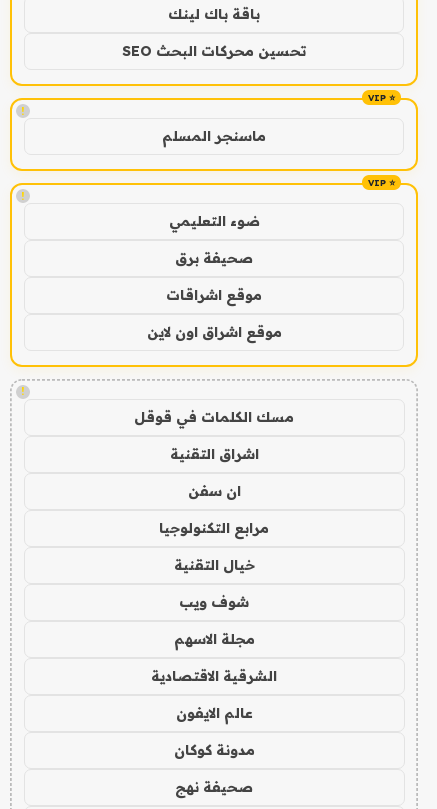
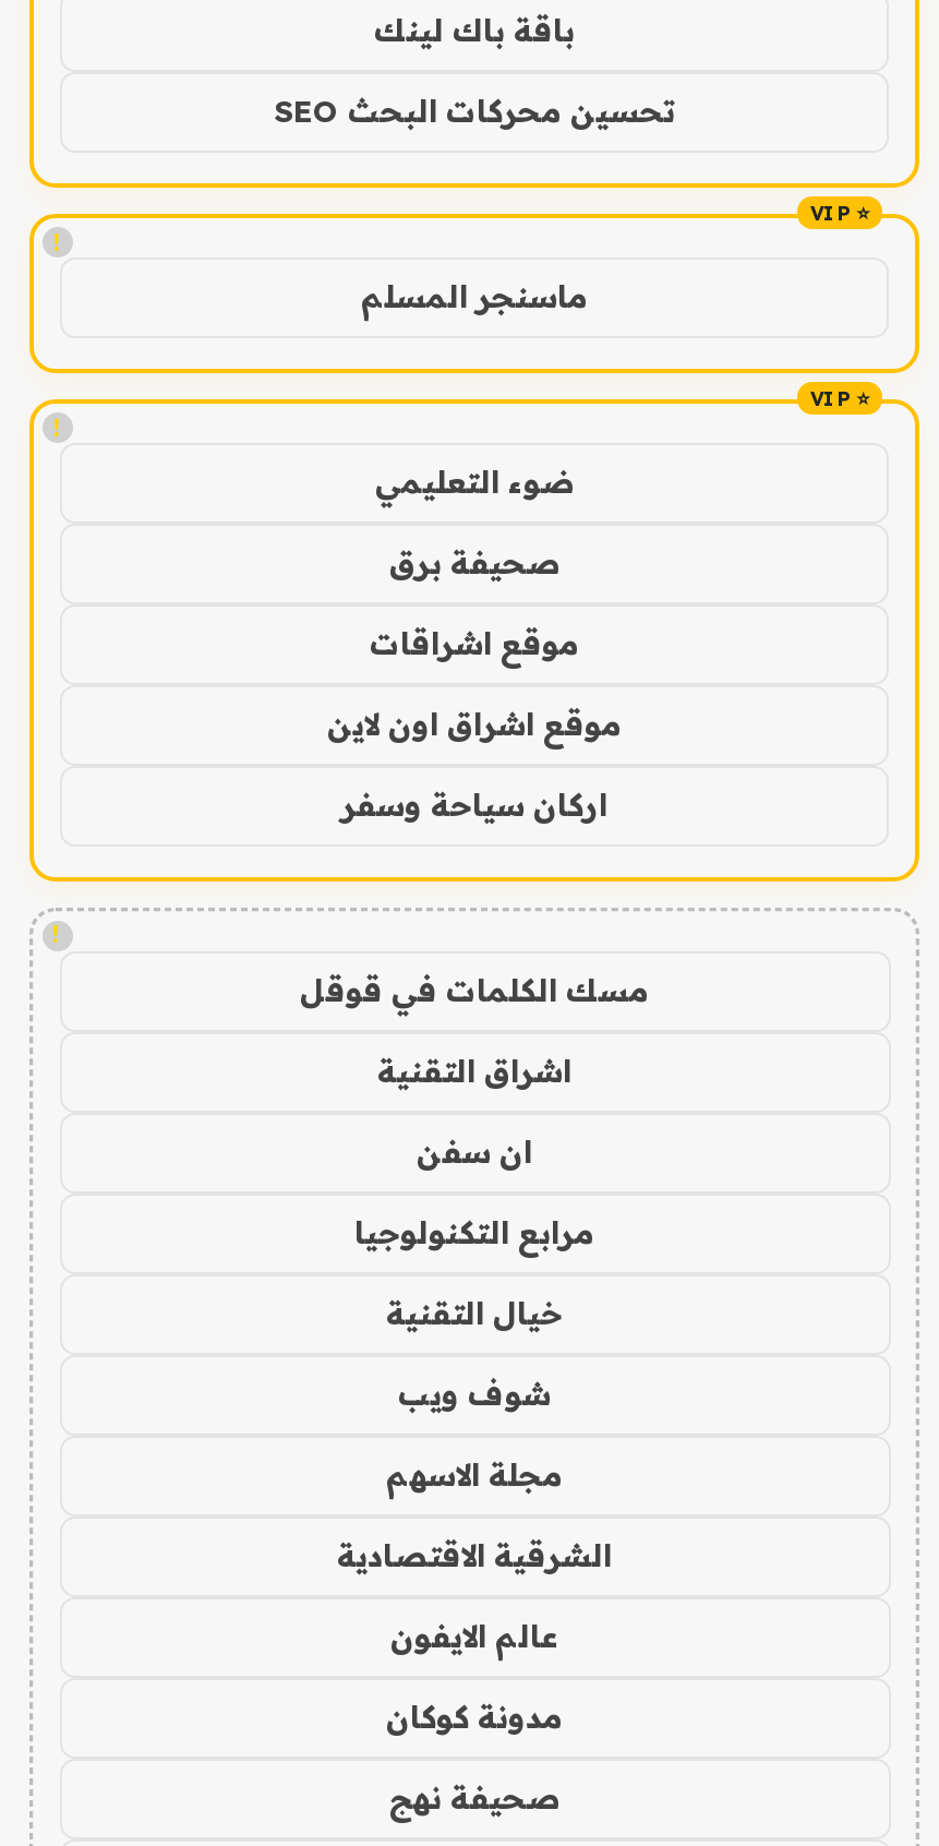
+ اركان سياحة وسفر
